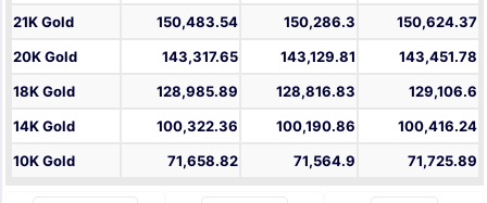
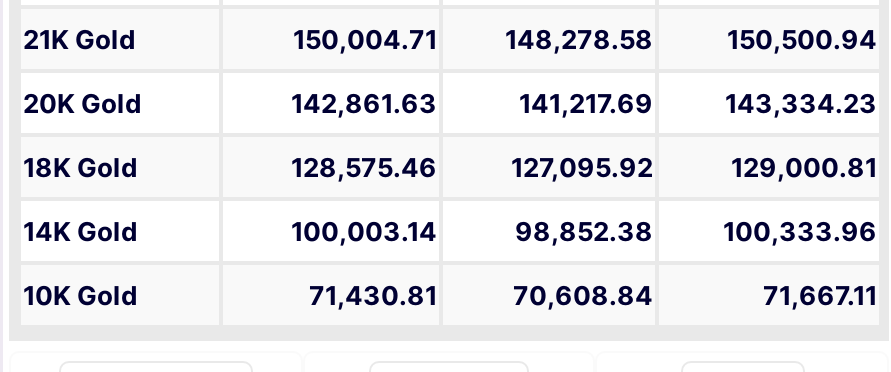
- 150,483.54
+ 150,004.71

- 150,286.3
+ 148,278.58

- 150,624.37
+ 150,500.94

- 143,317.65
+ 142,861.63

- 143,129.81
+ 141,217.69

- 143,451.78
+ 143,334.23

- 128,985.89
+ 128,575.46

- 128,816.83
+ 127,095.92

- 129,106.6
+ 129,000.81

- 100,322.36
+ 100,003.14

- 100,190.86
+ 98,852.38

- 100,416.24
+ 100,333.96

- 71,658.82
+ 71,430.81

- 71,564.9
+ 70,608.84

- 71,725.89
+ 71,667.11
